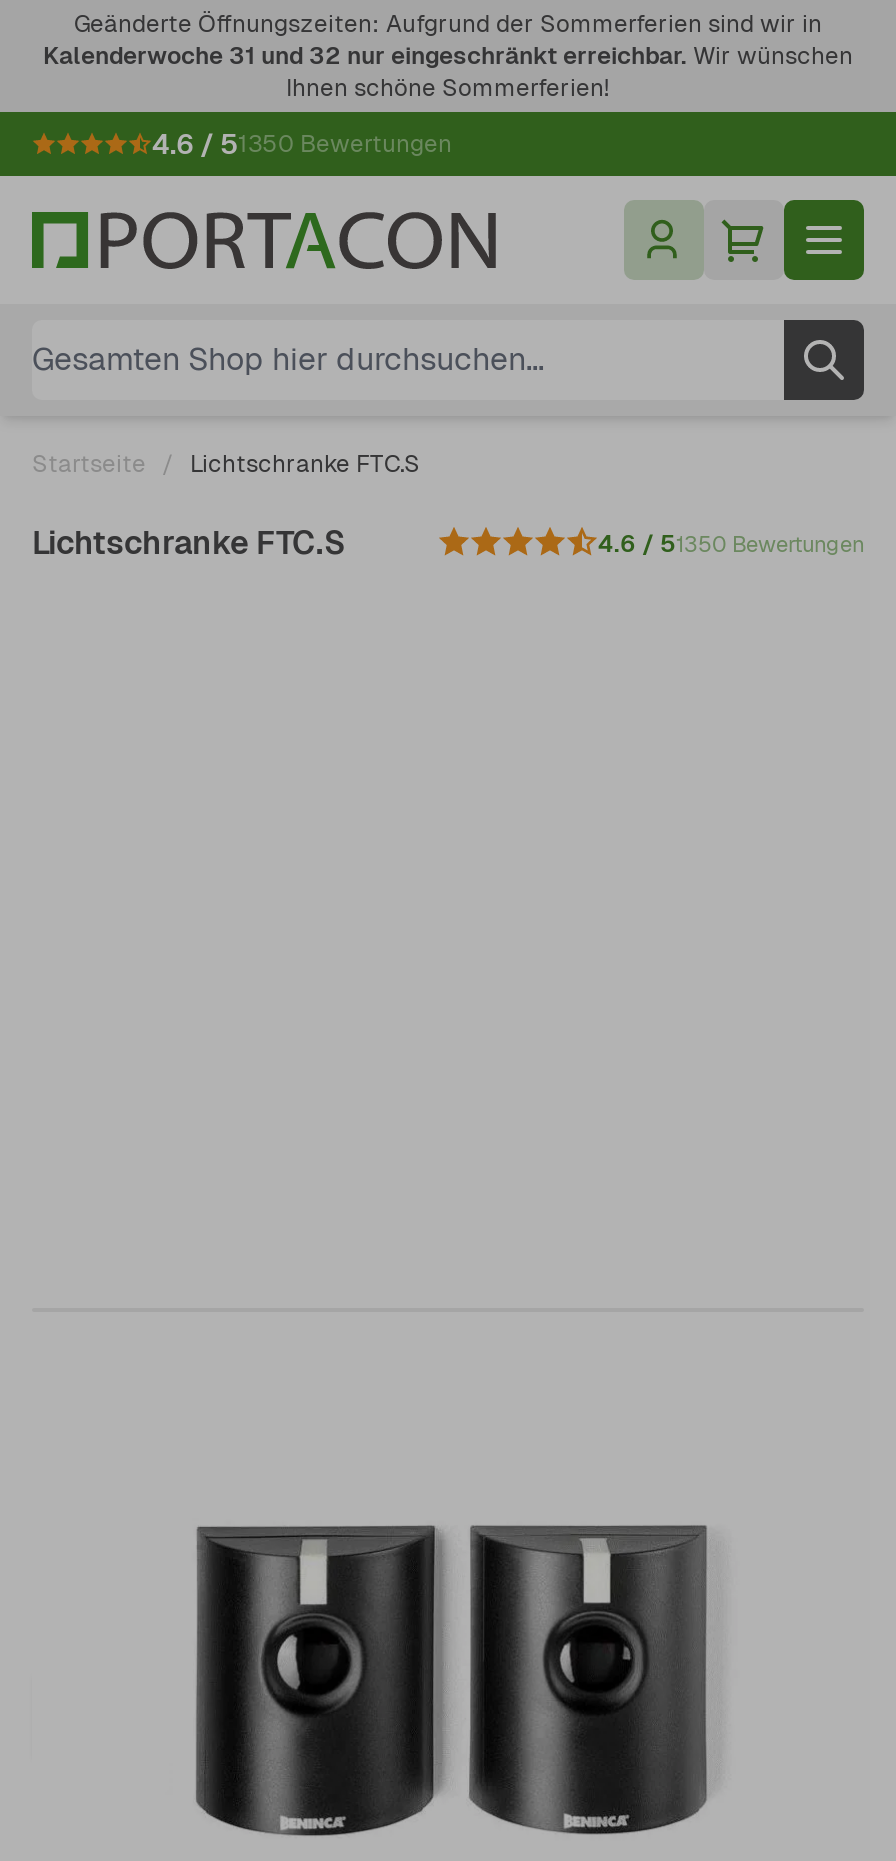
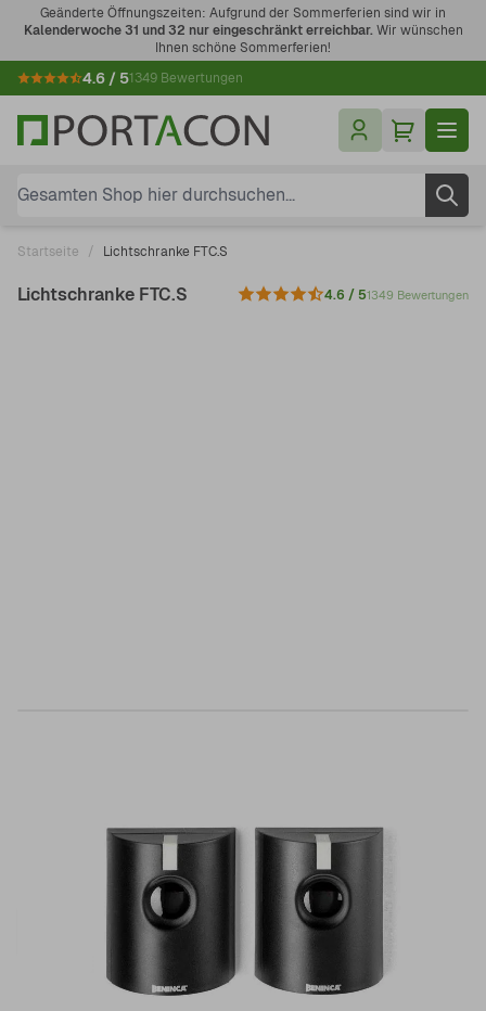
- 4.6 / 51350 Bewertungen
+ 4.6 / 51349 Bewertungen

- 4.6 / 51350 Bewertungen
+ 4.6 / 51349 Bewertungen
